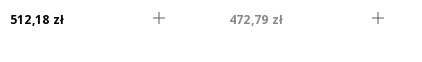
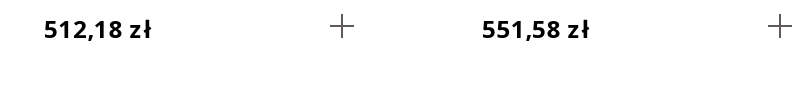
- 472,79 zł
+ 551,58 zł
